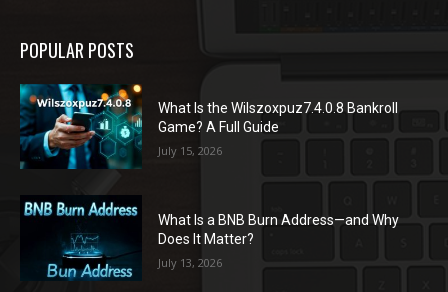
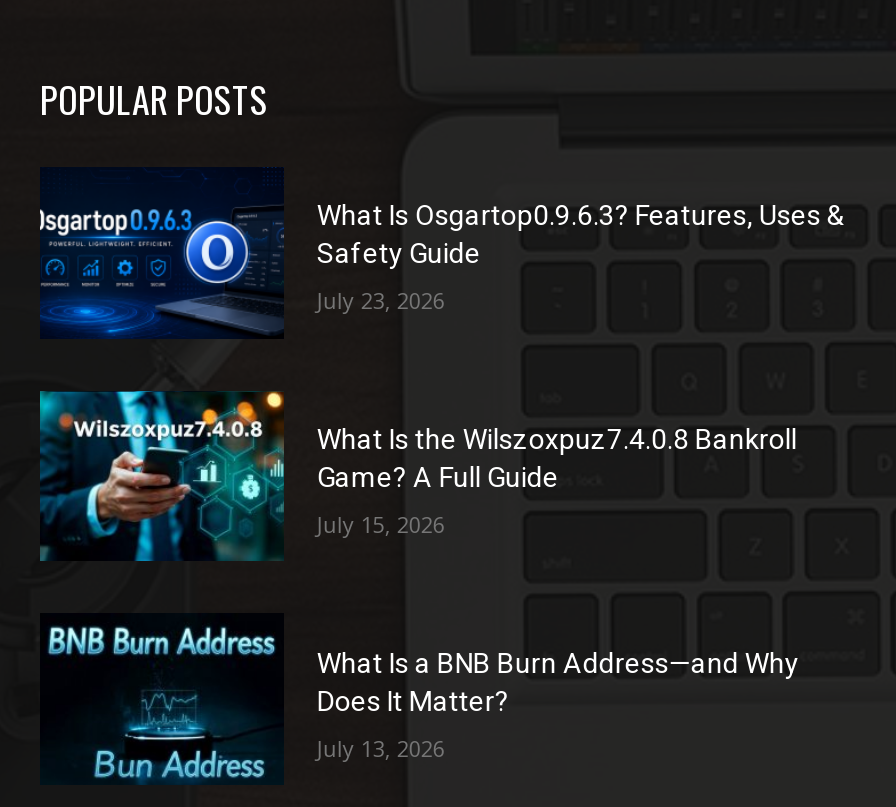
+ [image]
+ What Is Osgartop0.9.6.3? Features, Uses &
+ Safety Guide
+ July 23, 2026
